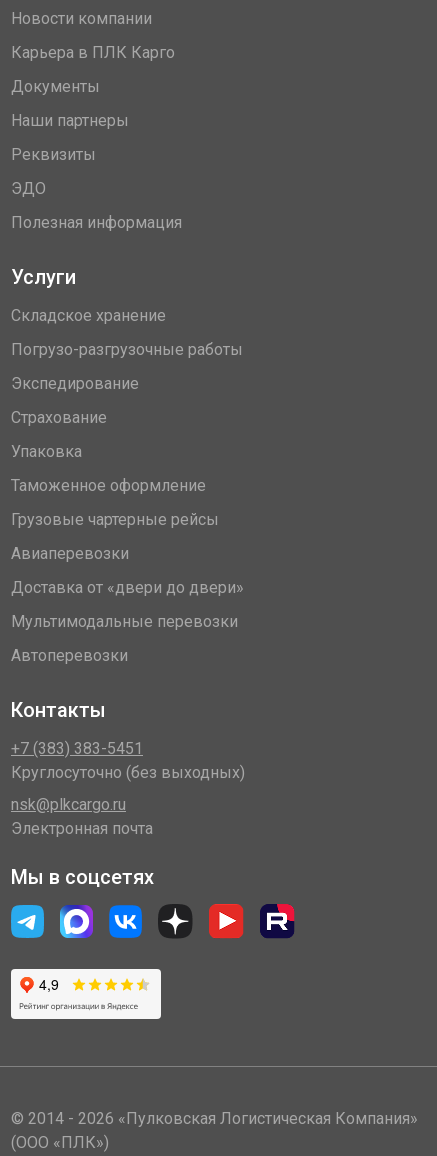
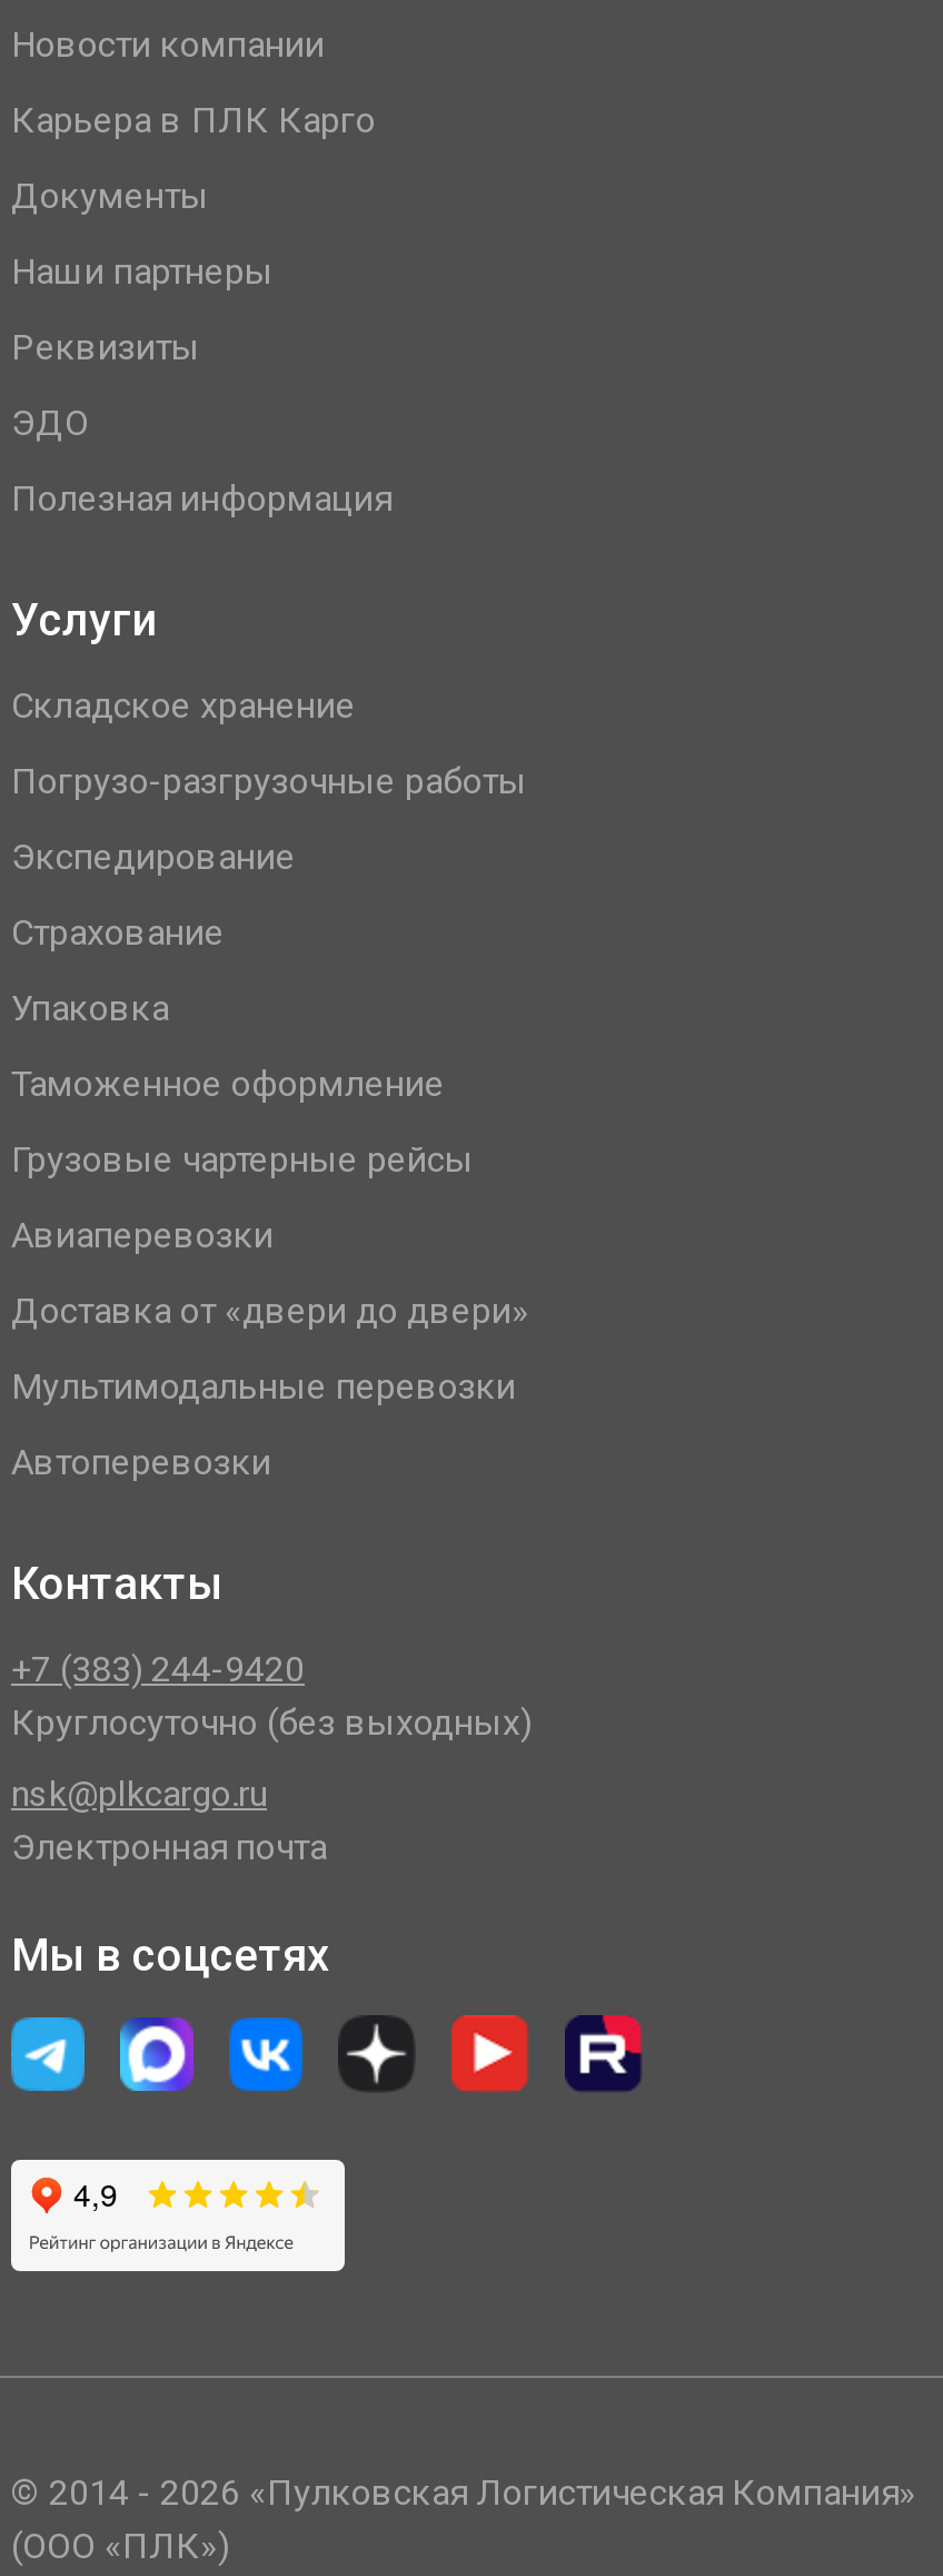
- +7 (383) 383-5451
+ +7 (383) 244-9420
